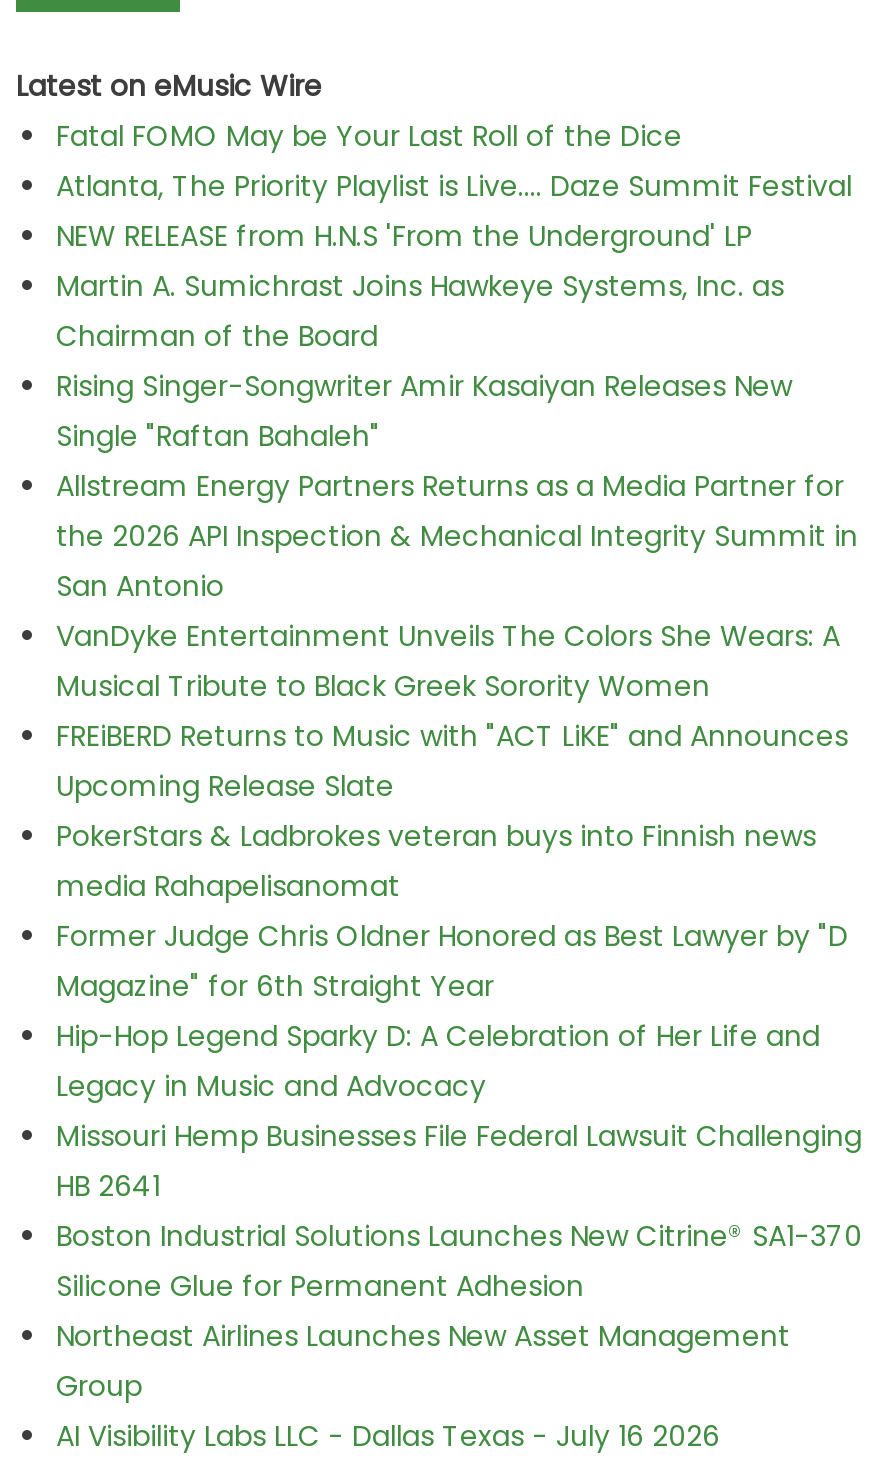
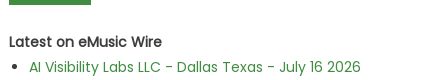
- Fatal FOMO May be Your Last Roll of the Dice
- Atlanta, The Priority Playlist is Live.... Daze Summit Festival
- NEW RELEASE from H.N.S 'From the Underground' LP
- Martin A. Sumichrast Joins Hawkeye Systems, Inc. as
- Chairman of the Board
- Rising Singer-Songwriter Amir Kasaiyan Releases New
- Single "Raftan Bahaleh"
- Allstream Energy Partners Returns as a Media Partner for
- the 2026 API Inspection & Mechanical Integrity Summit in
- San Antonio
- VanDyke Entertainment Unveils The Colors She Wears: A
- Musical Tribute to Black Greek Sorority Women
- FREiBERD Returns to Music with "ACT LiKE" and Announces
- Upcoming Release Slate
- PokerStars & Ladbrokes veteran buys into Finnish news
- media Rahapelisanomat
- Former Judge Chris Oldner Honored as Best Lawyer by "D
- Magazine" for 6th Straight Year
- Hip-Hop Legend Sparky D: A Celebration of Her Life and
- Legacy in Music and Advocacy
- Missouri Hemp Businesses File Federal Lawsuit Challenging
- HB 2641
- Boston Industrial Solutions Launches New Citrine® SA1-370
- Silicone Glue for Permanent Adhesion
- Northeast Airlines Launches New Asset Management
- Group
